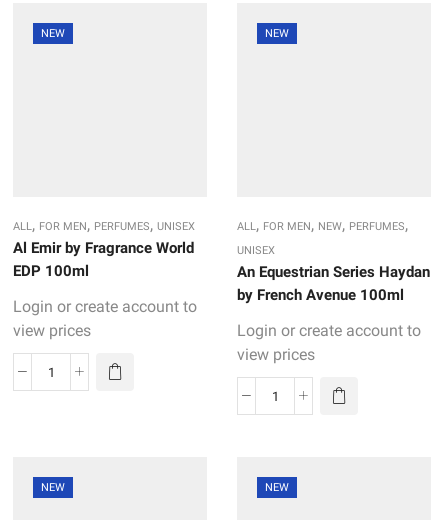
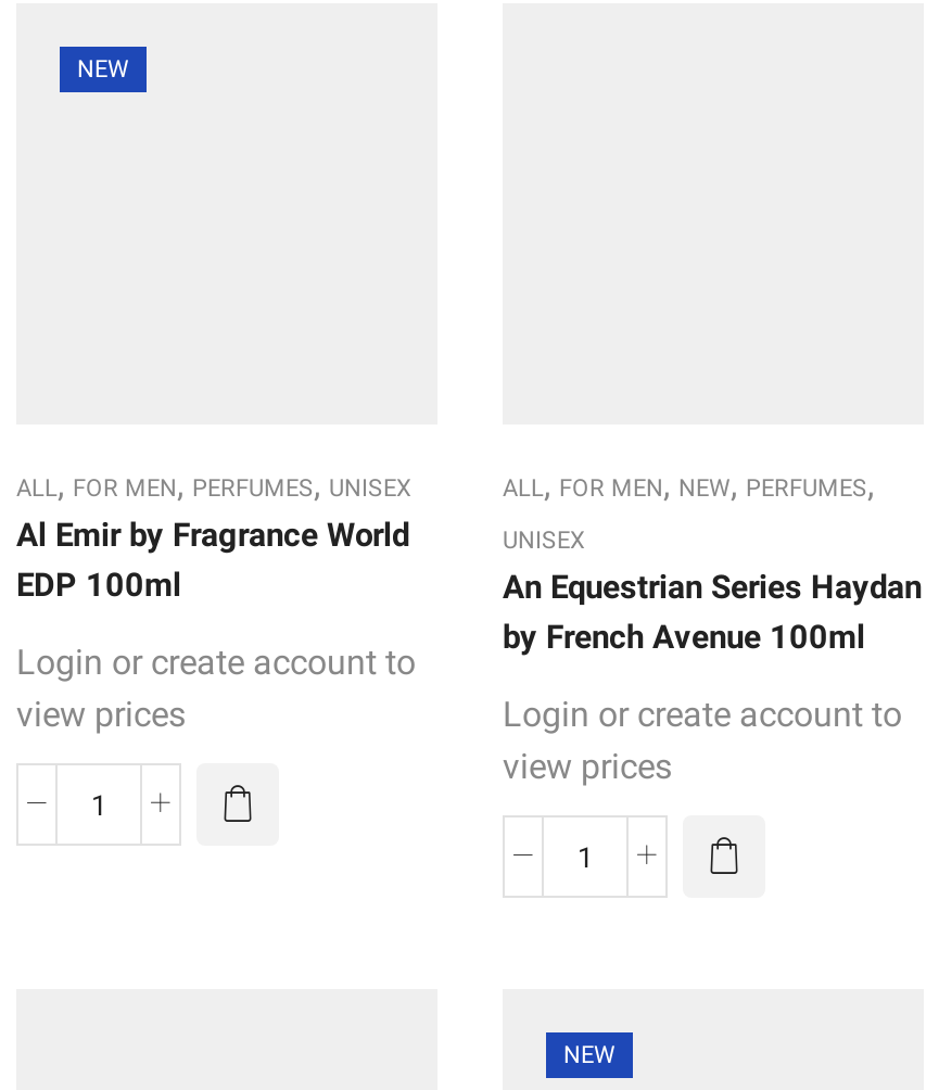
- NEW

- NEW
